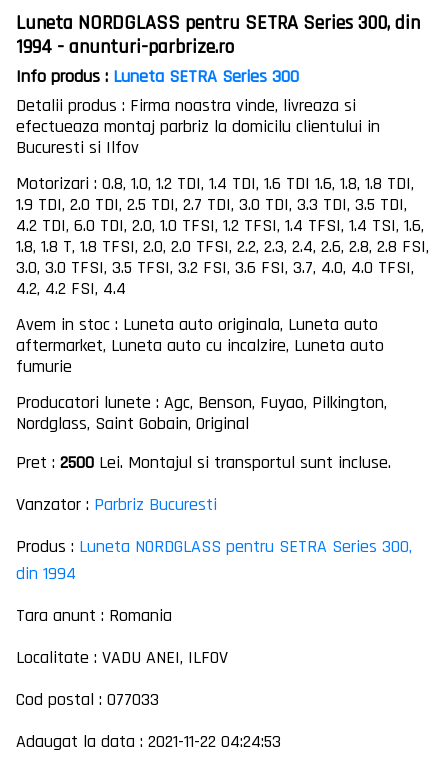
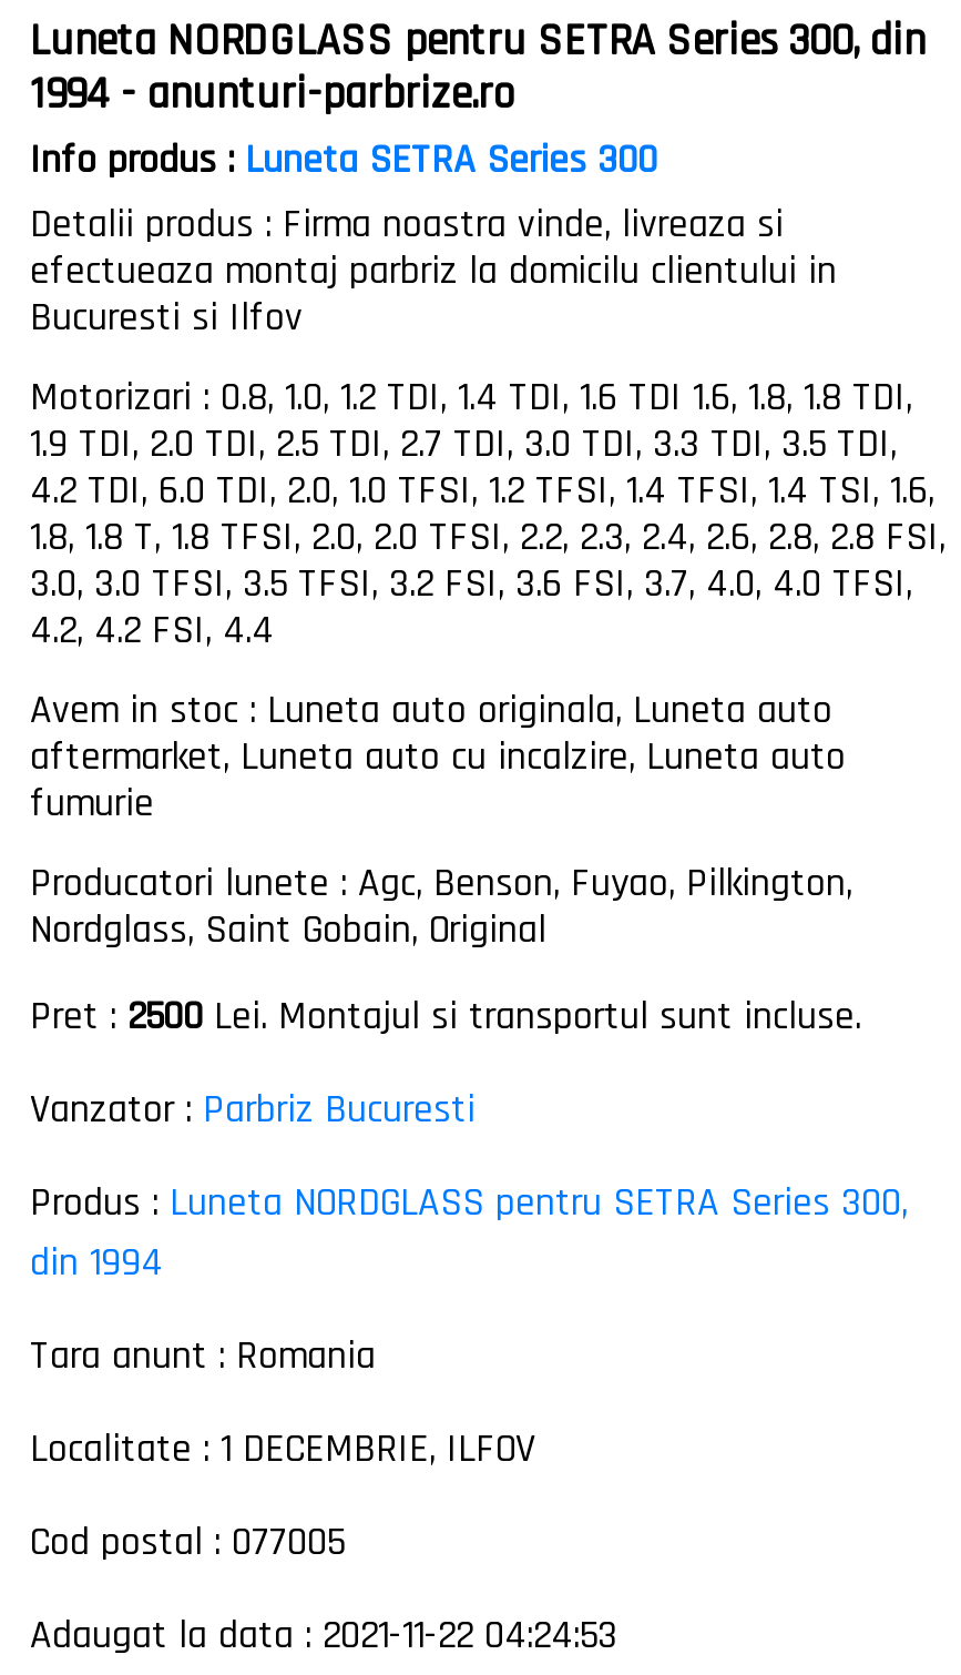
- Localitate : VADU ANEI, ILFOV
+ Localitate : 1 DECEMBRIE, ILFOV

- Cod postal : 077033
+ Cod postal : 077005
